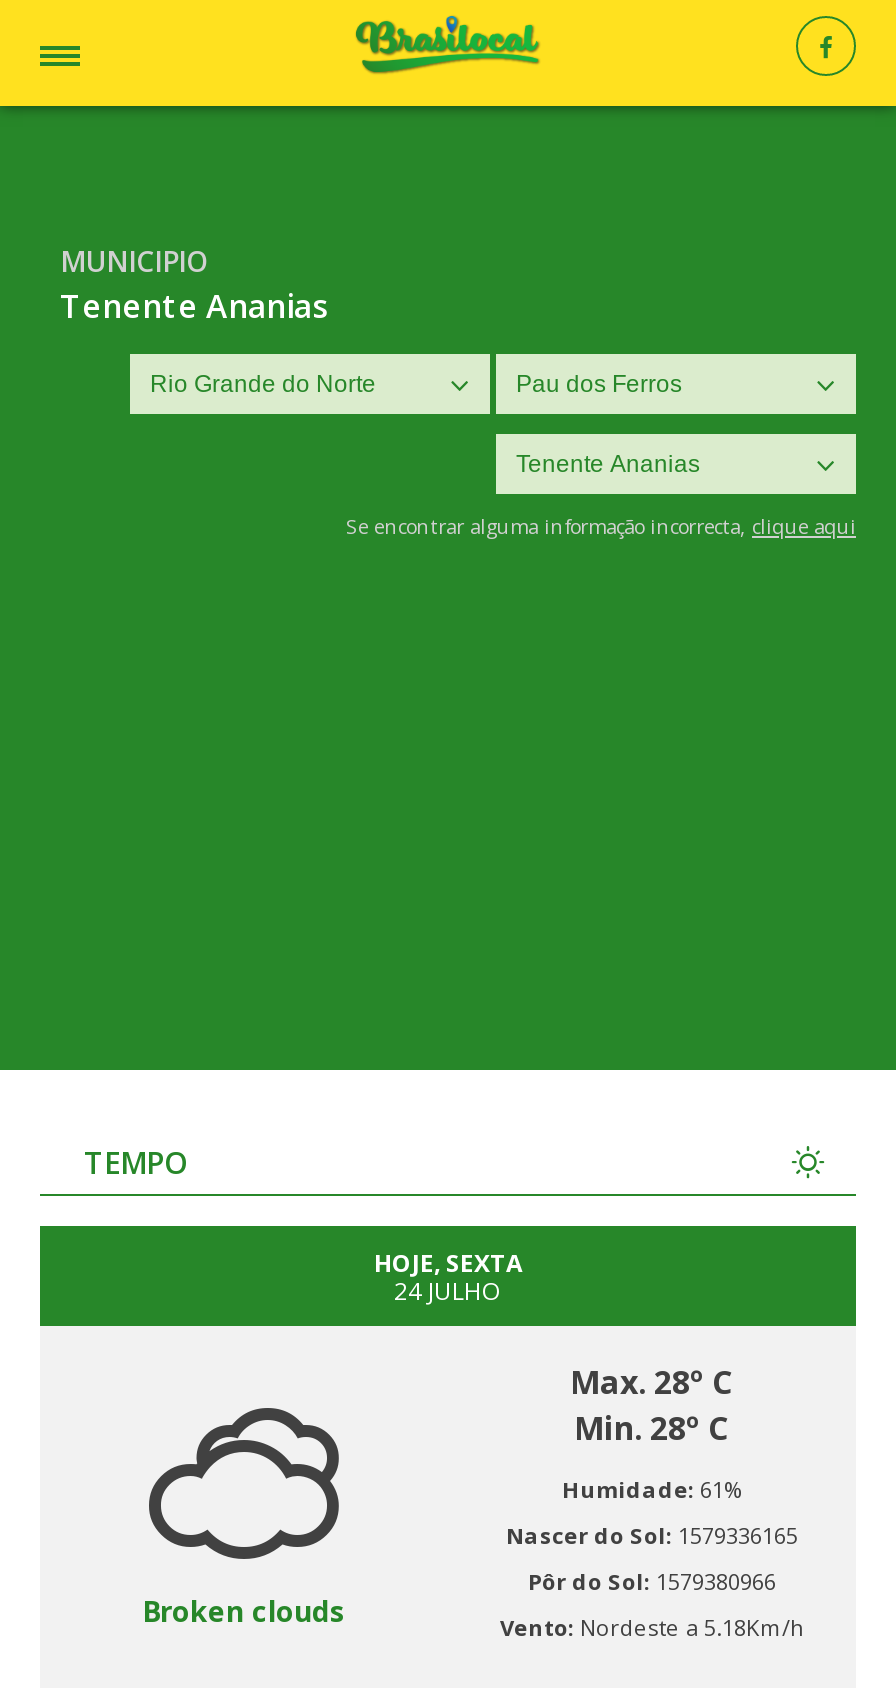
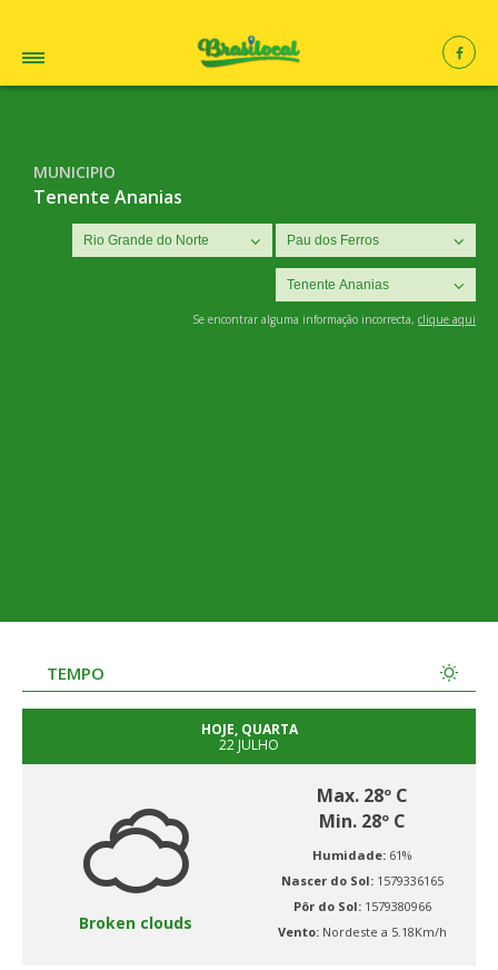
- HOJE, SEXTA
+ HOJE, QUARTA

- 24 JULHO
+ 22 JULHO
